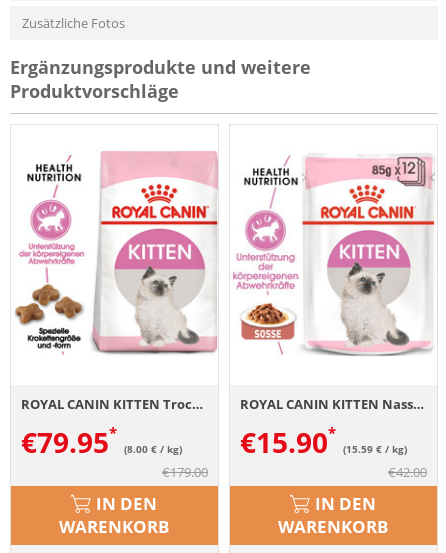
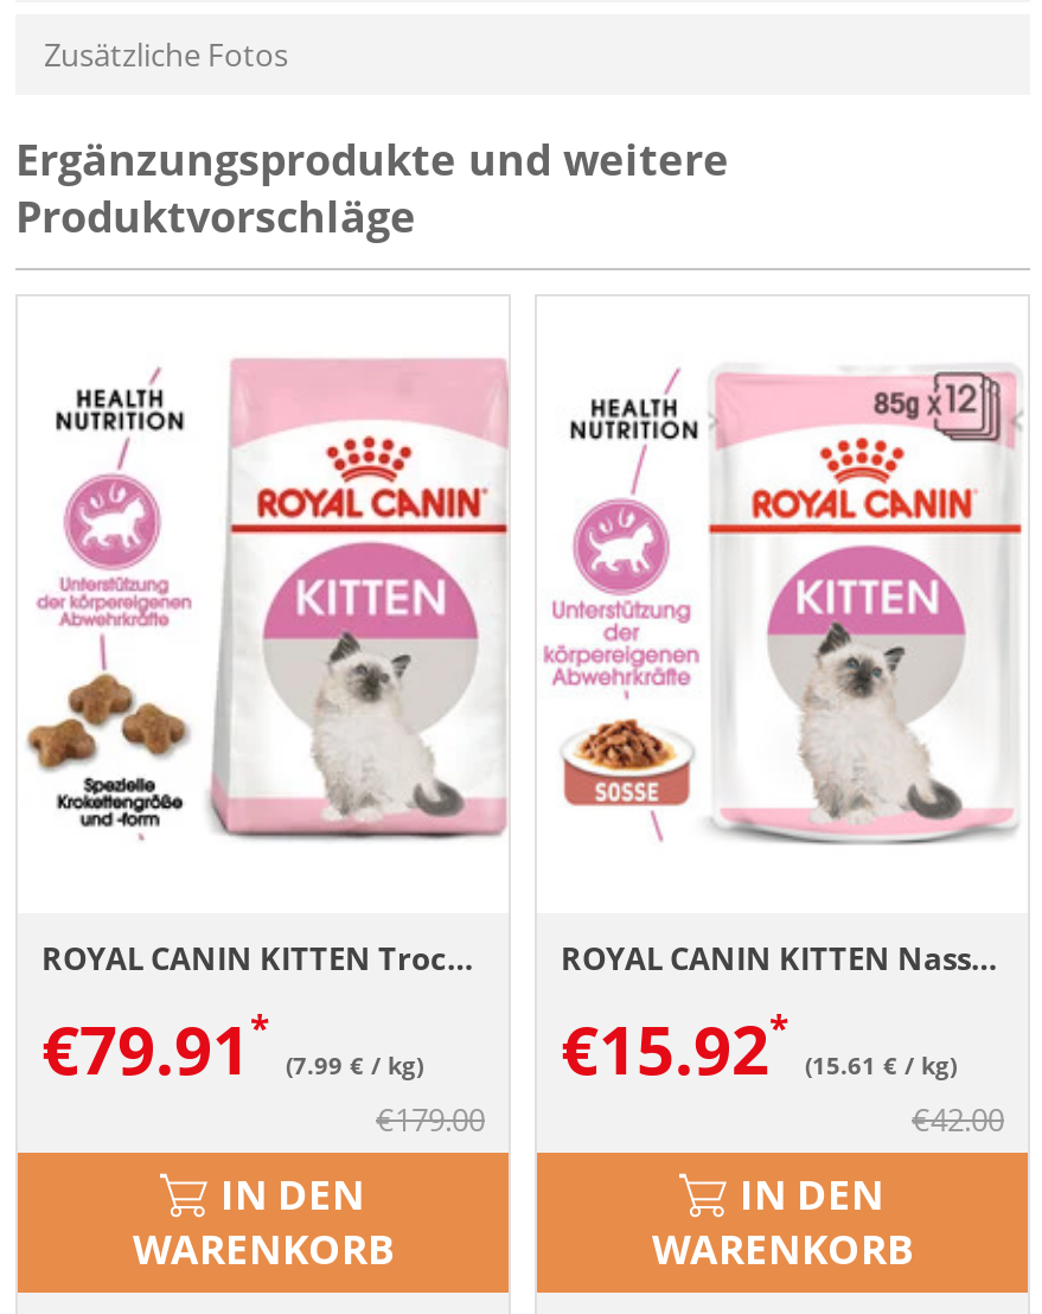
- €79.95
+ €79.91

- €15.90
+ €15.92

- (8.00 € / kg)
+ (7.99 € / kg)

- (15.59 € / kg)
+ (15.61 € / kg)
